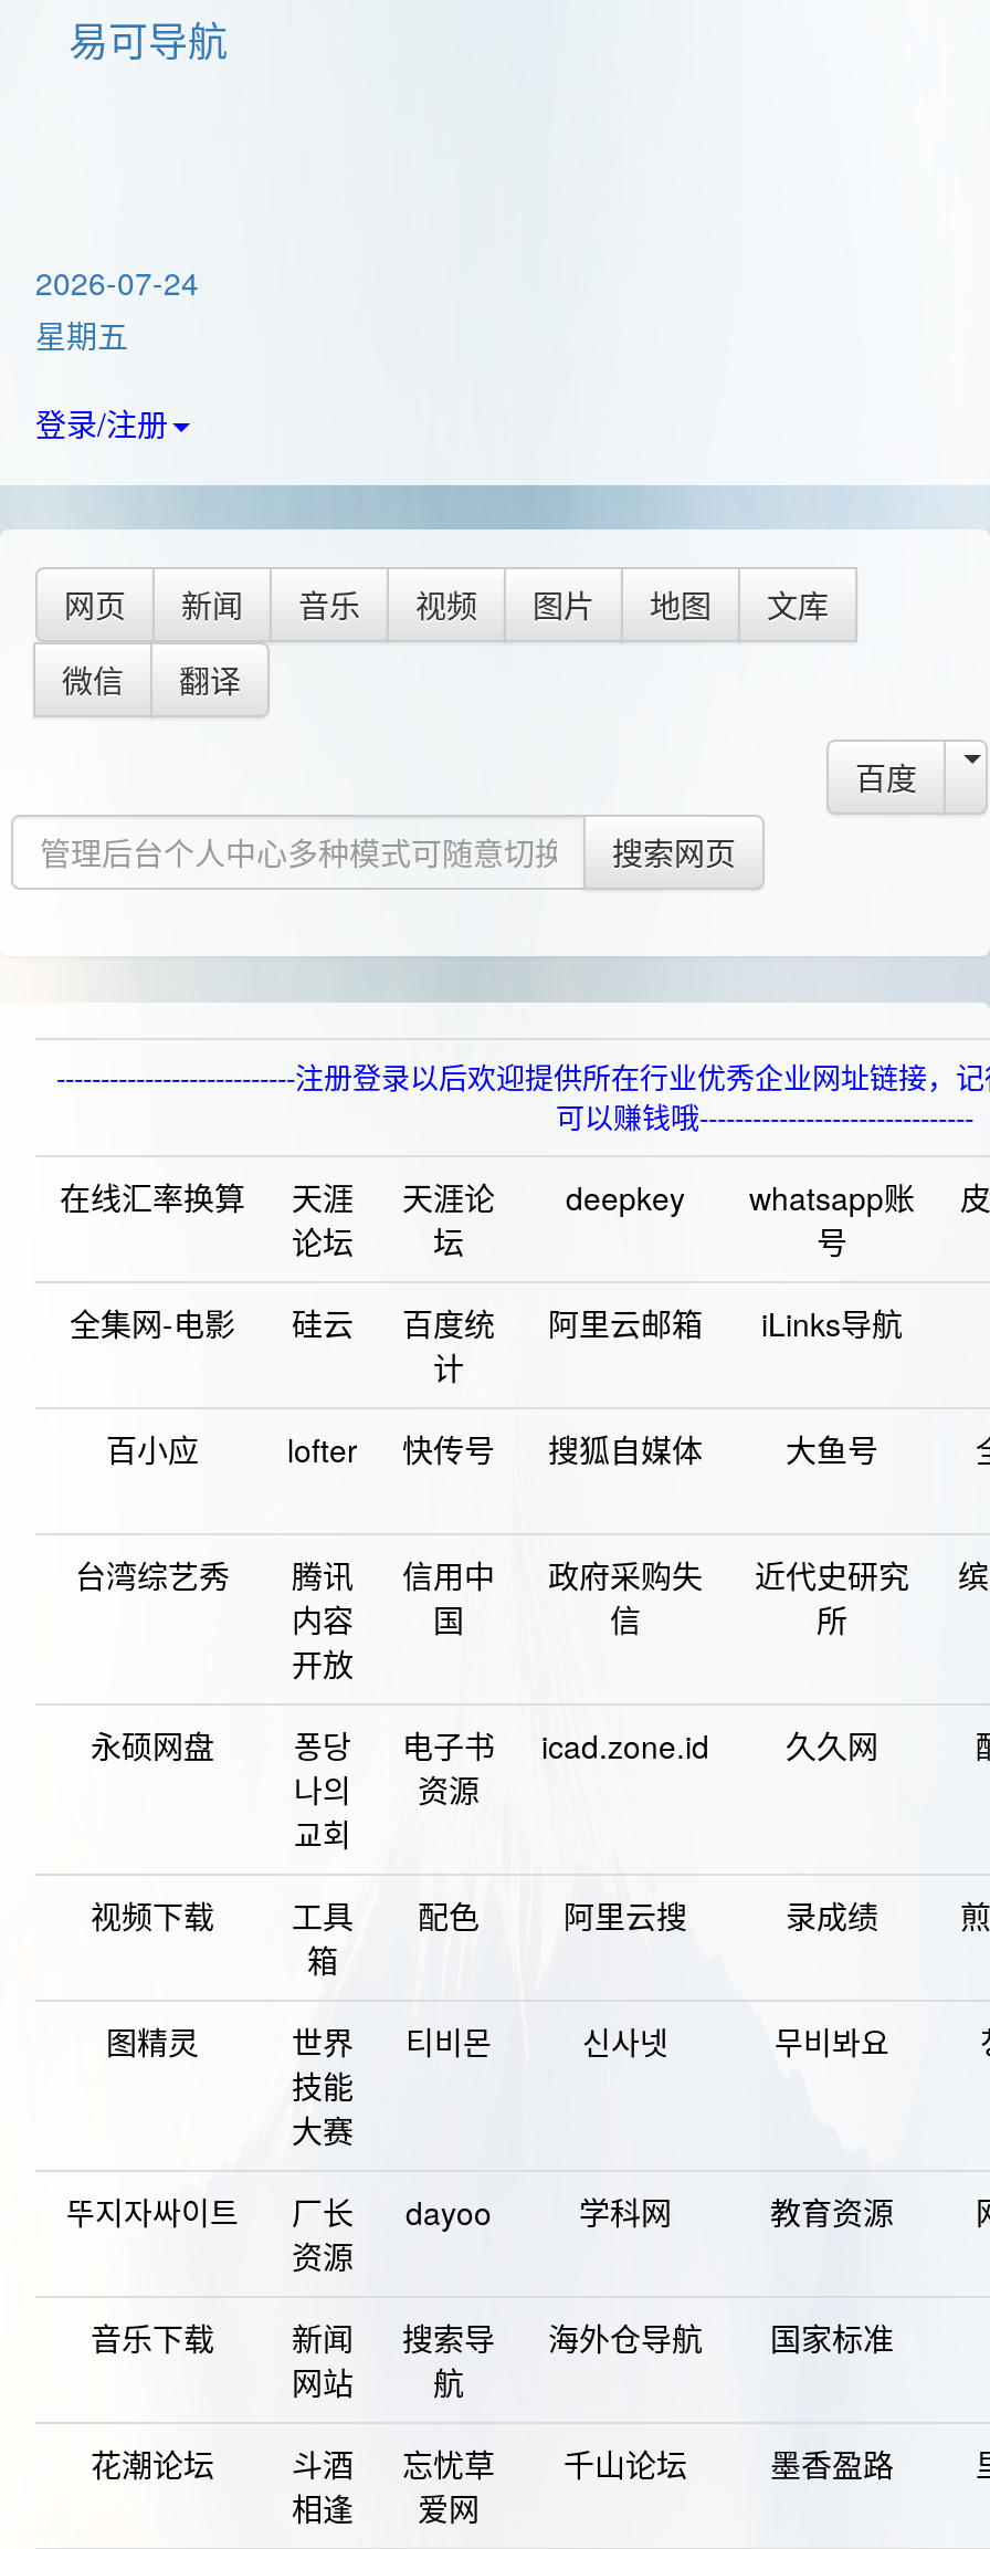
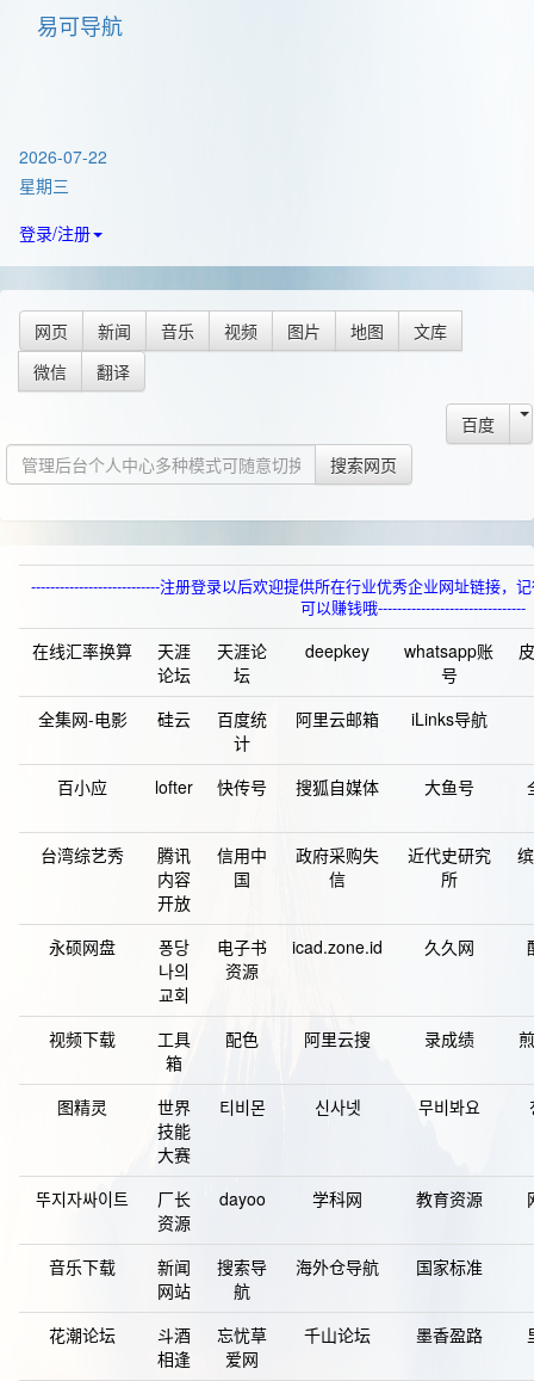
- 2026-07-24
+ 2026-07-22

- 星期五
+ 星期三
